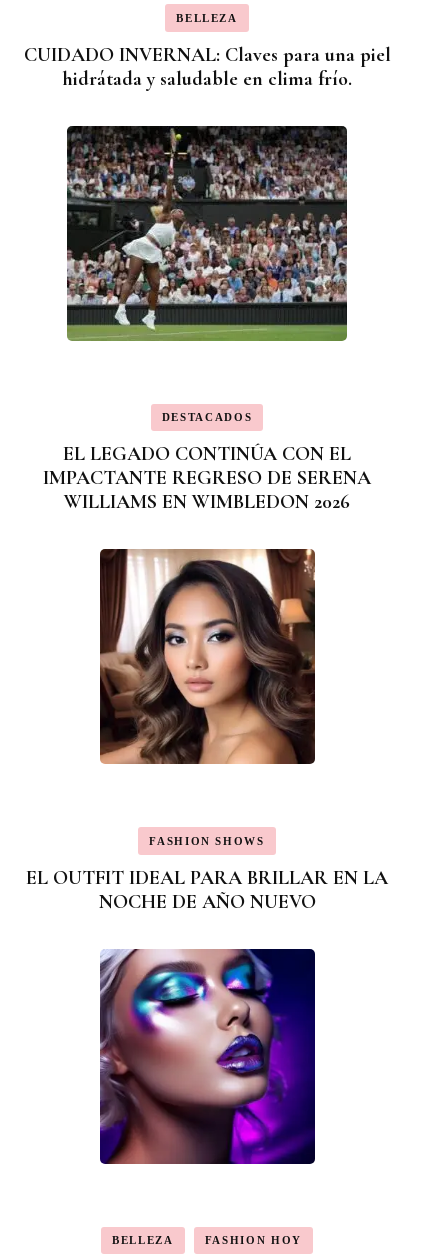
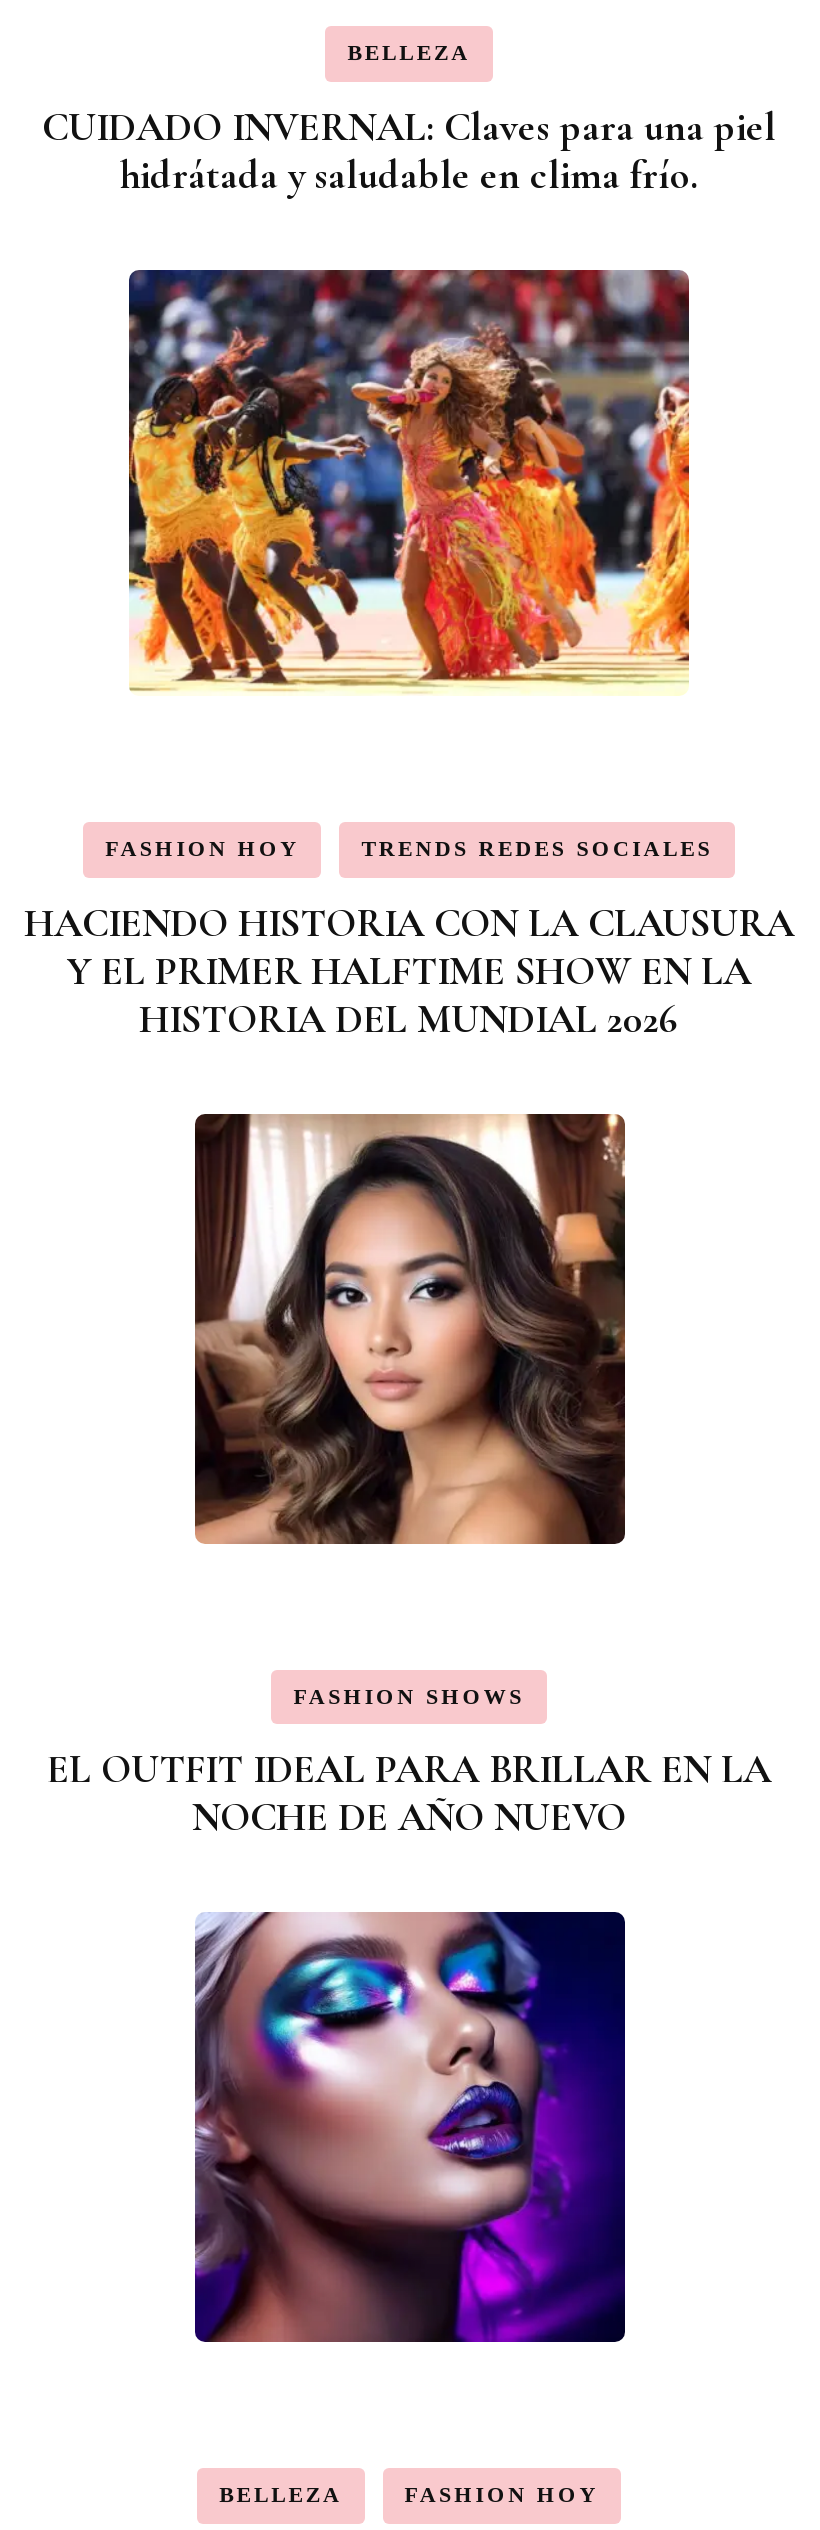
- [image]
+ [image]

- DESTACADOS
+ FASHION HOY
+ TRENDS REDES SOCIALES

- EL LEGADO CONTINÚA CON EL
- IMPACTANTE REGRESO DE SERENA
- WILLIAMS EN WIMBLEDON 2026
+ HACIENDO HISTORIA CON LA CLAUSURA
+ Y EL PRIMER HALFTIME SHOW EN LA
+ HISTORIA DEL MUNDIAL 2026
